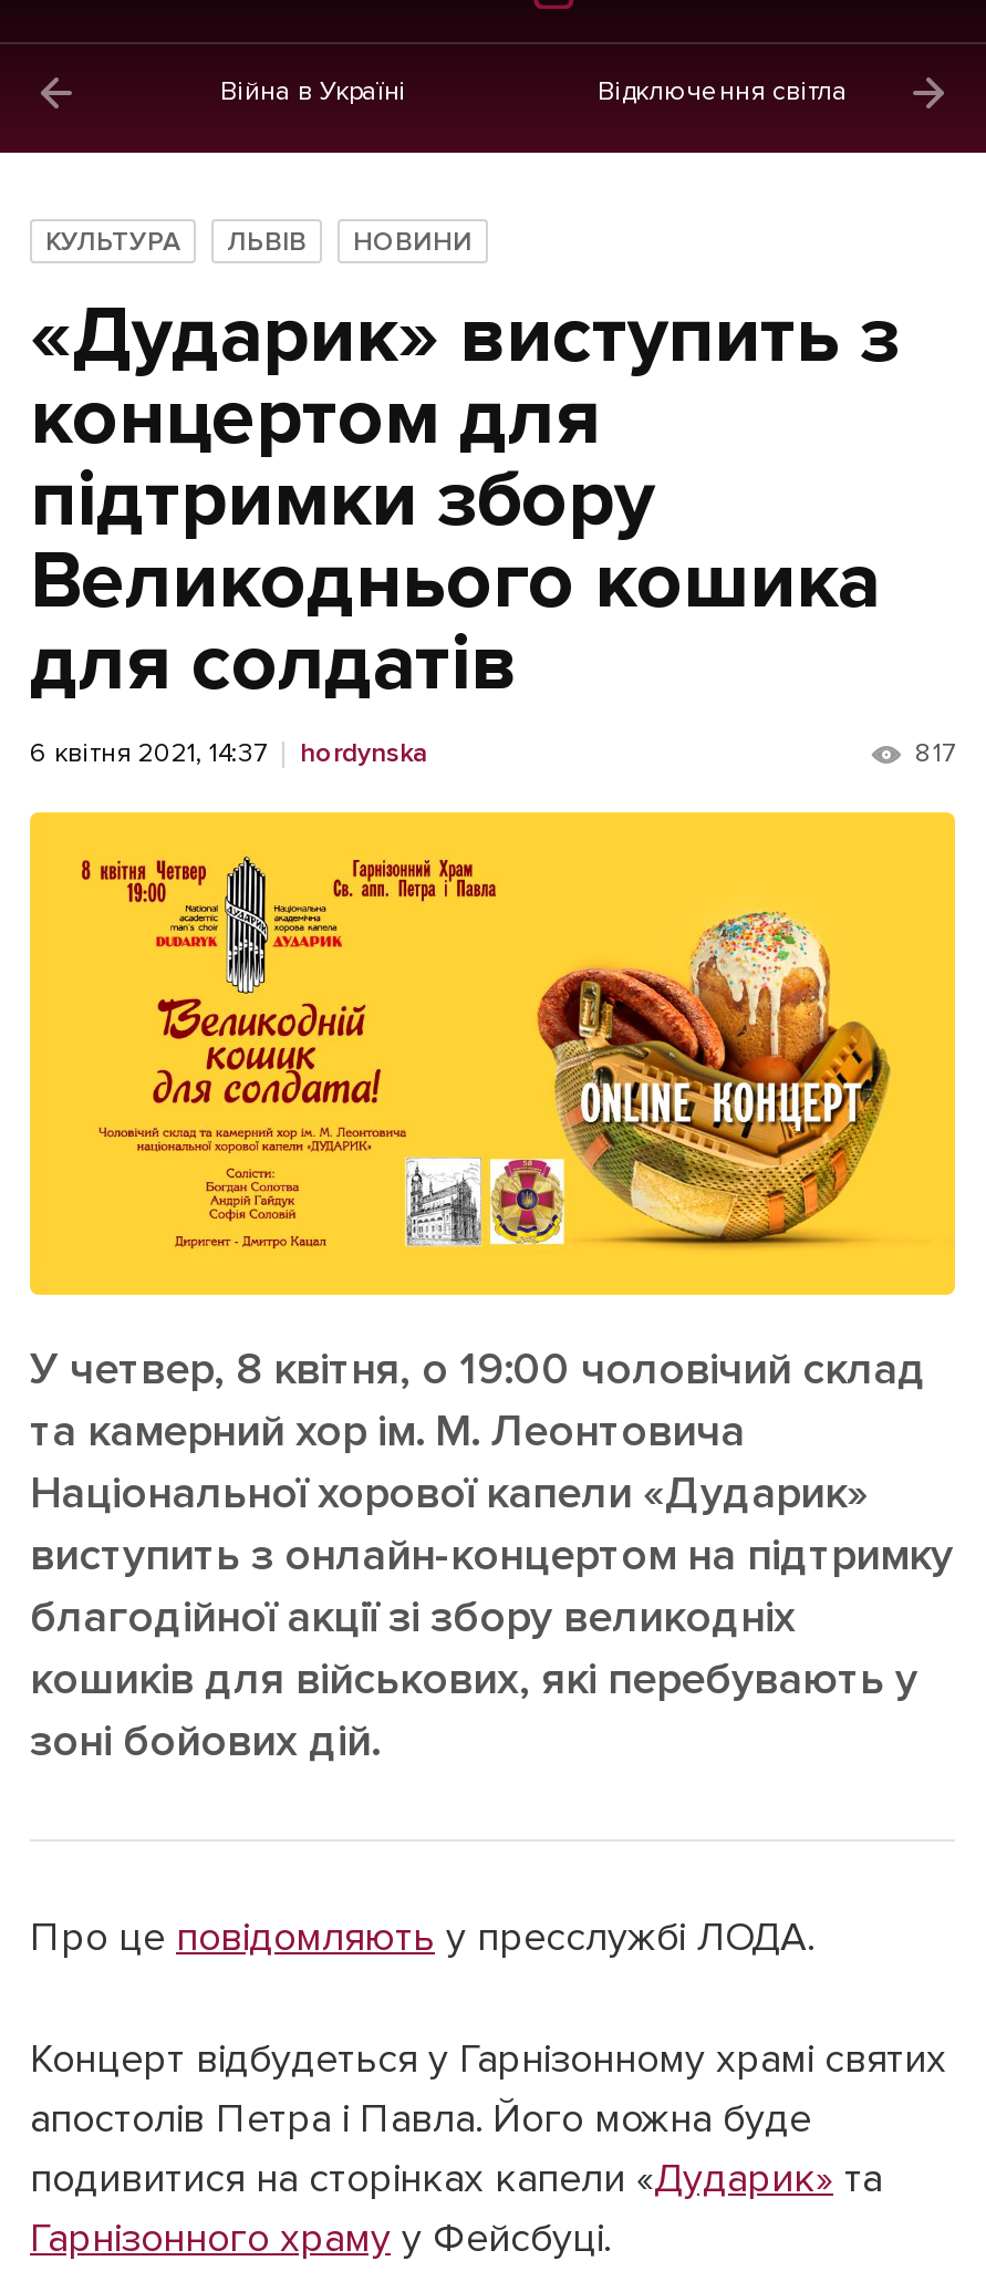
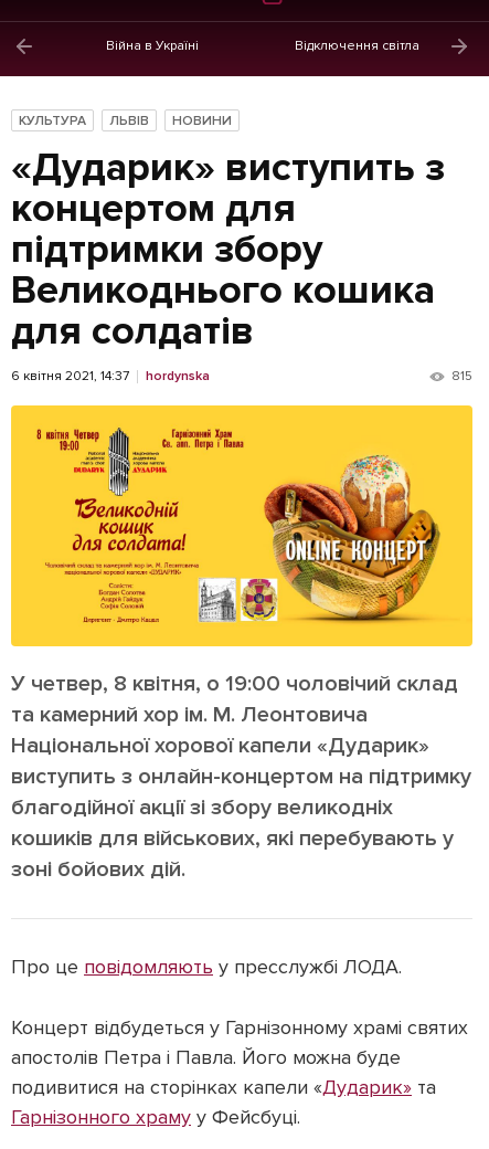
- 817
+ 815
